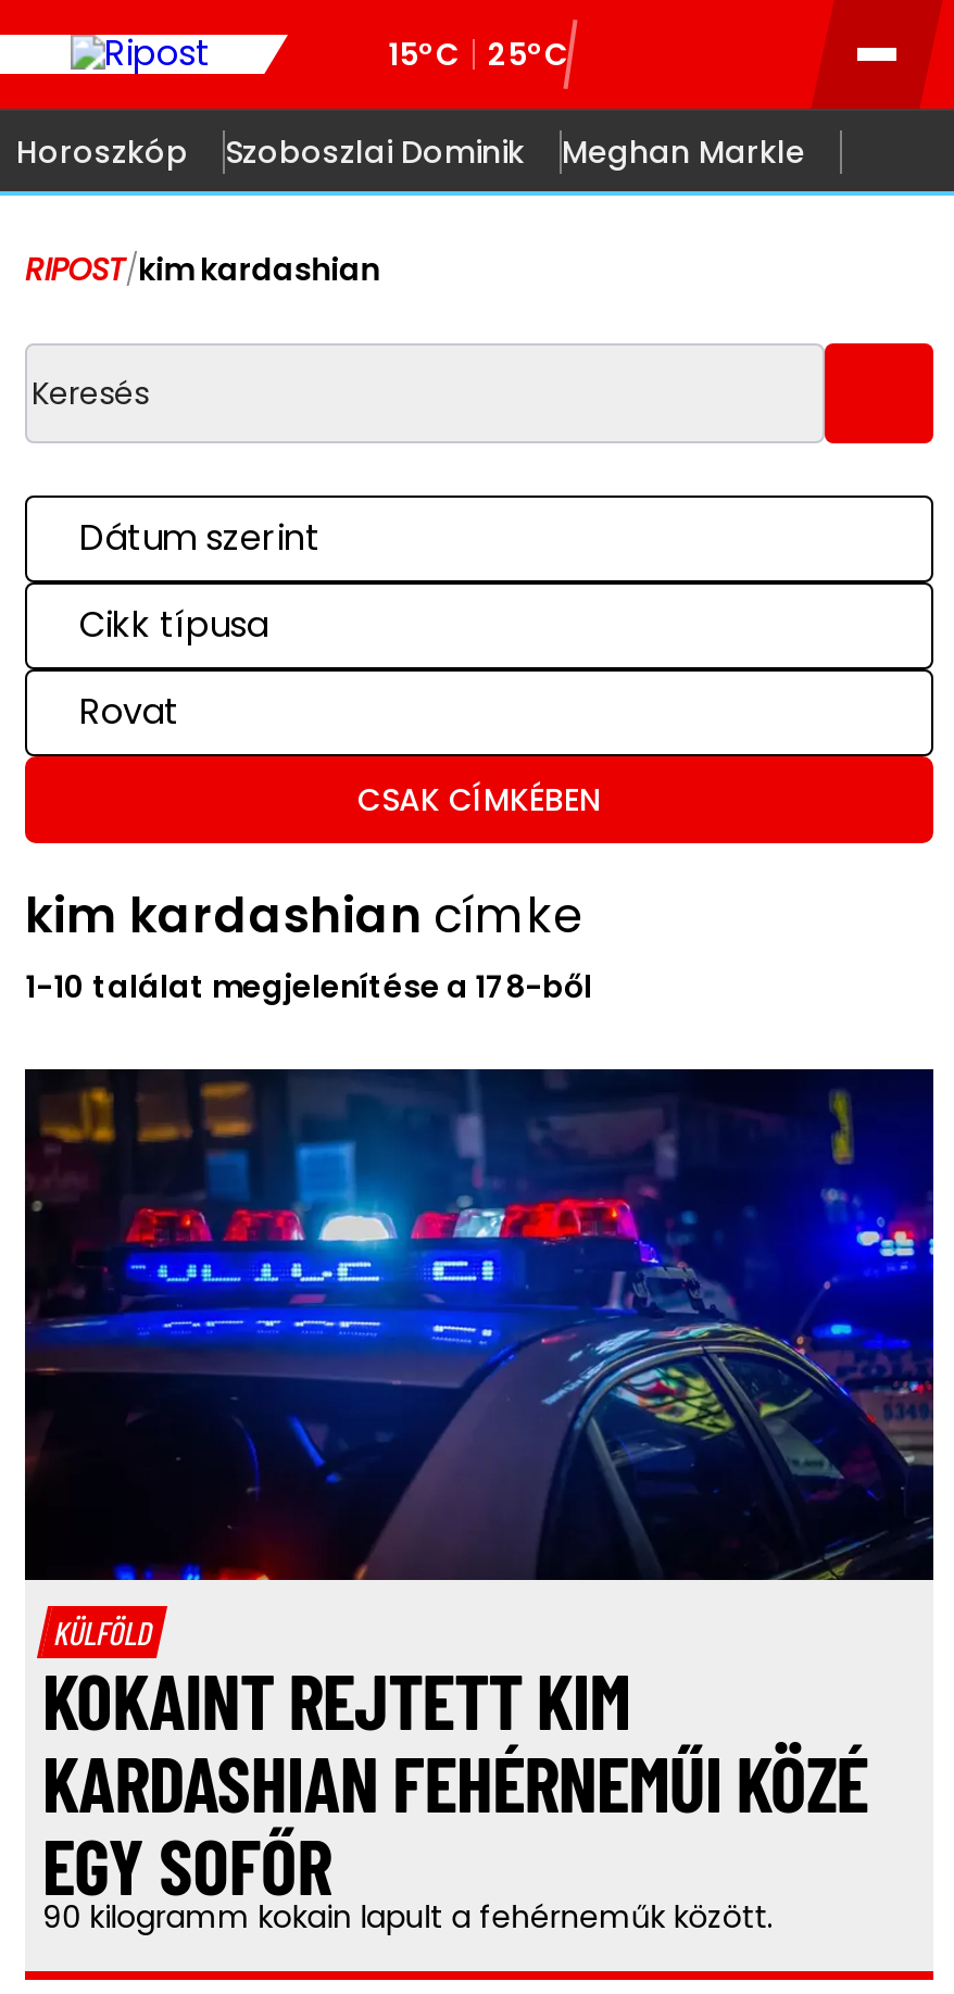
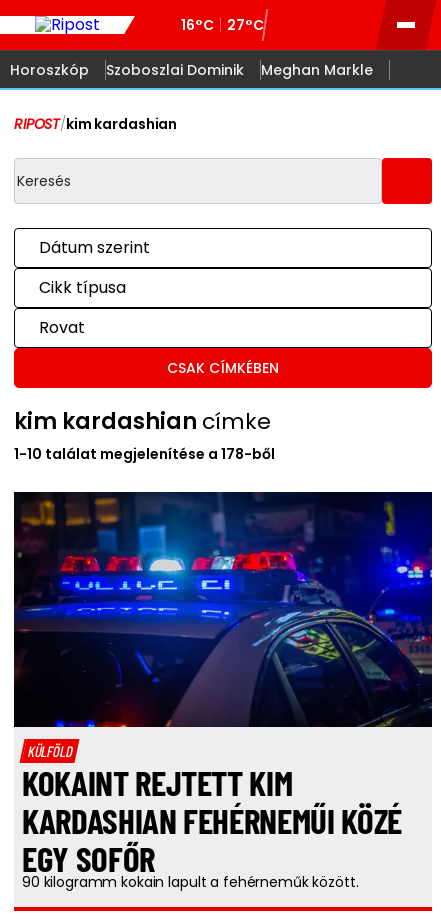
- 15°C
- 25°C
+ 16°C
+ 27°C
